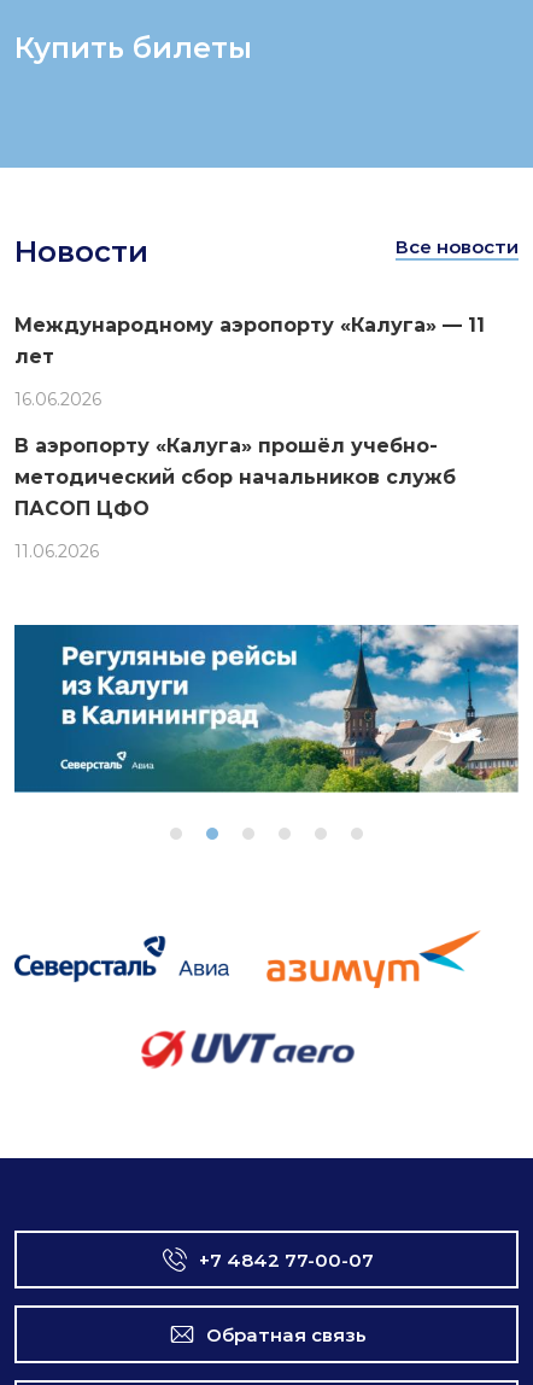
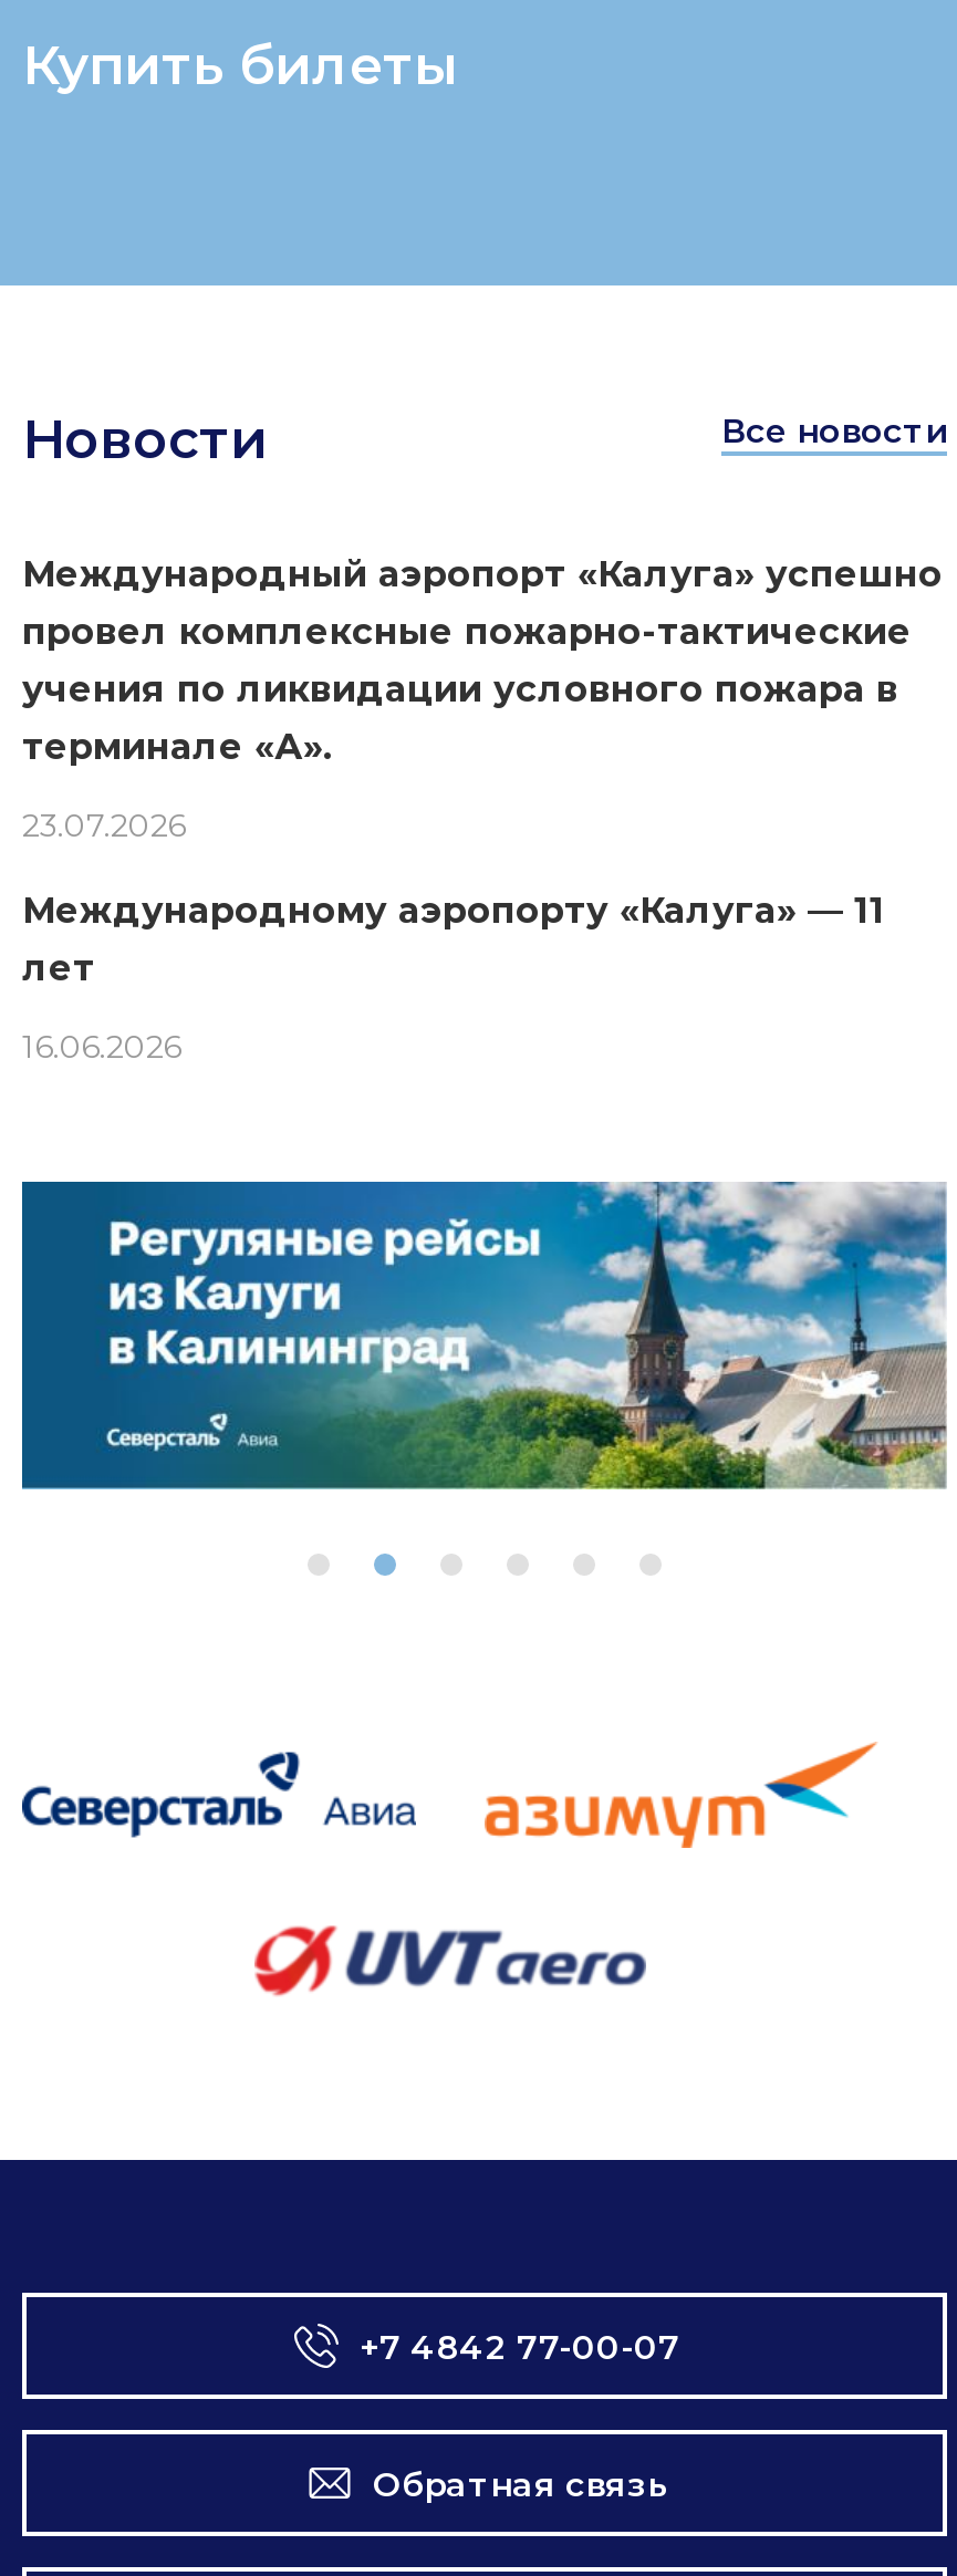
+ Международный аэропорт «Калуга» успешно
+ провел комплексные пожарно-тактические
+ учения по ликвидации условного пожара в
+ терминале «А».
+ 23.07.2026

moved down: Международному аэропорту «Калуга» — 11 | лет | 16.06.2026

- В аэропорту «Калуга» прошёл учебно-
- методический сбор начальников служб
- ПАСОП ЦФО
- 11.06.2026
